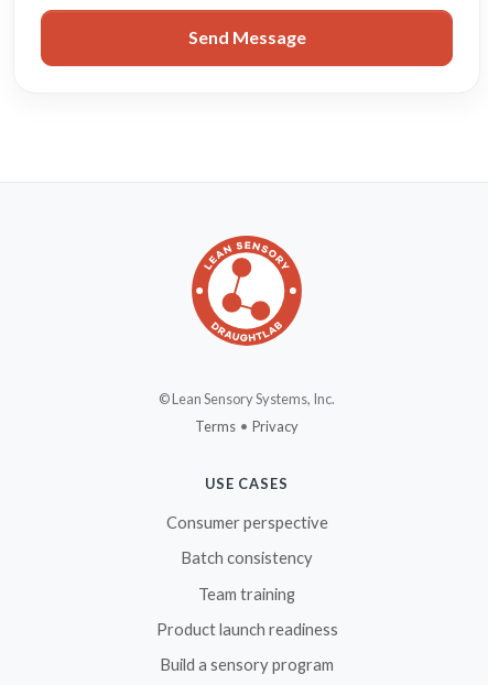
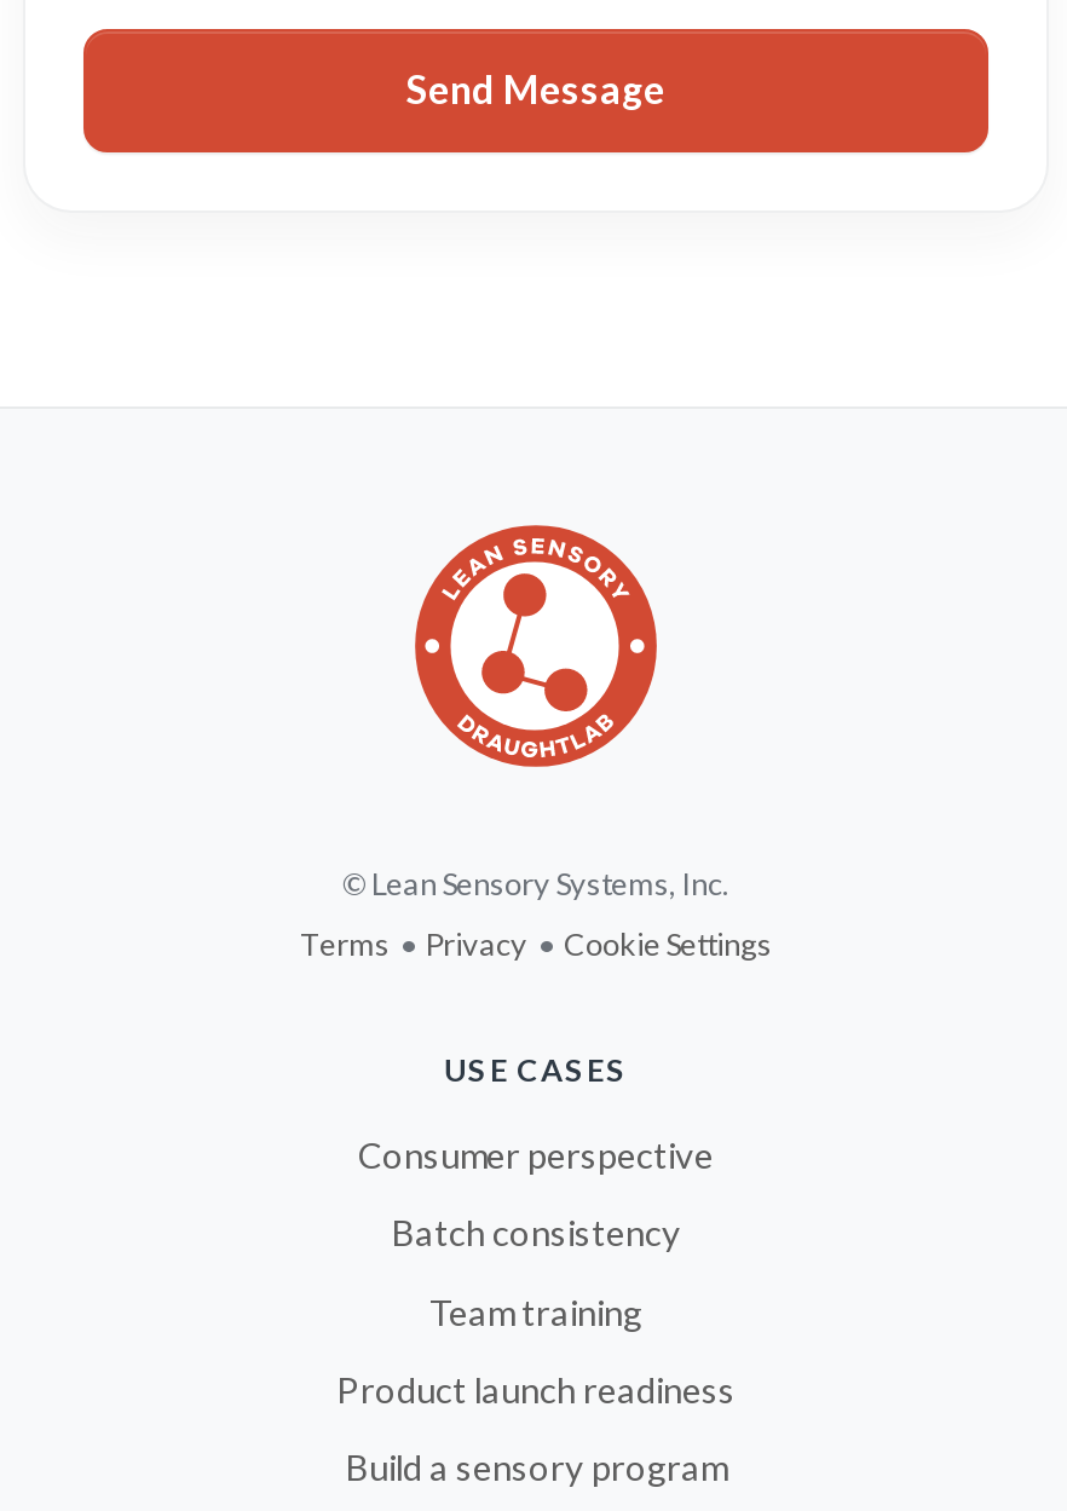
- Terms • Privacy
+ Terms • Privacy • Cookie Settings
